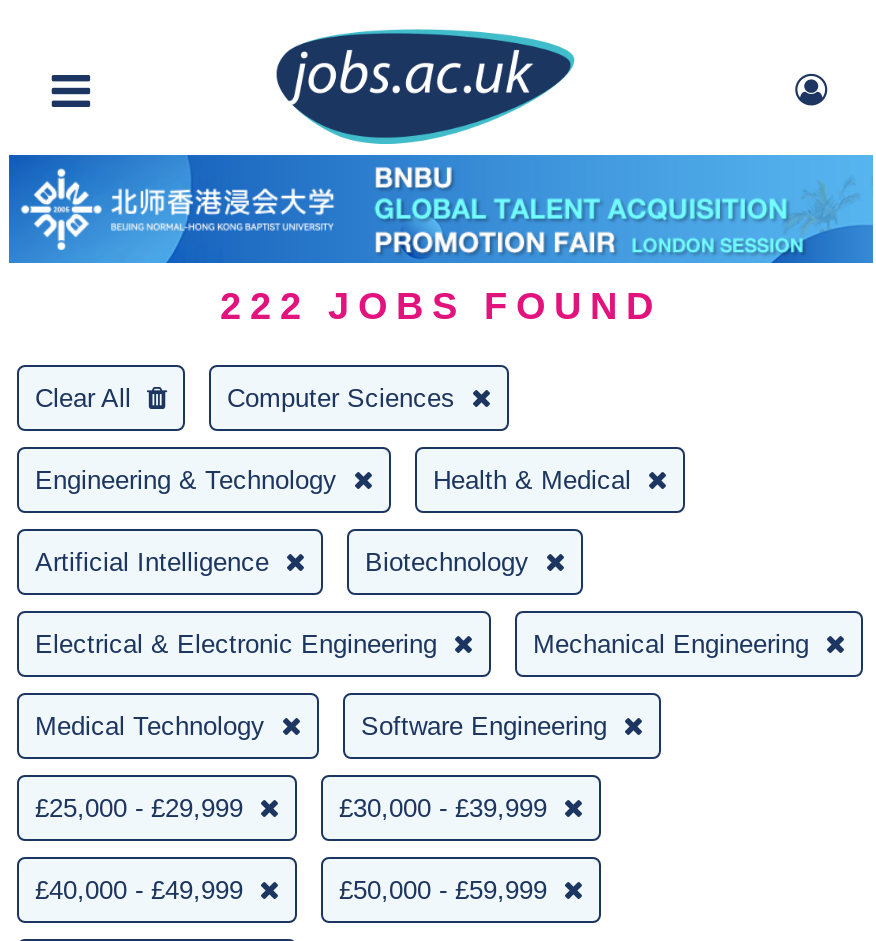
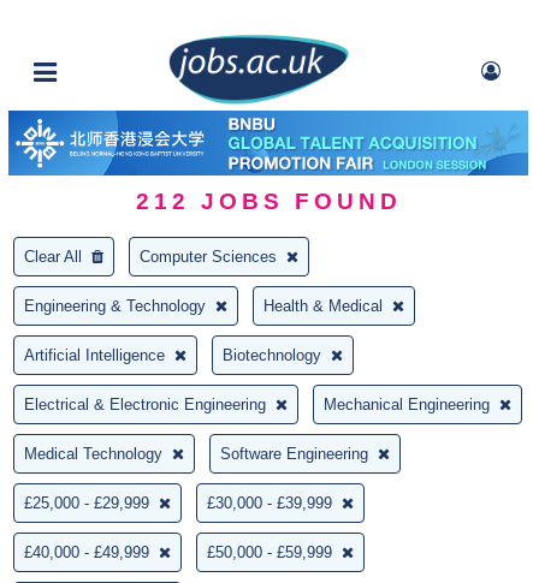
- 222 JOBS FOUND
+ 212 JOBS FOUND
